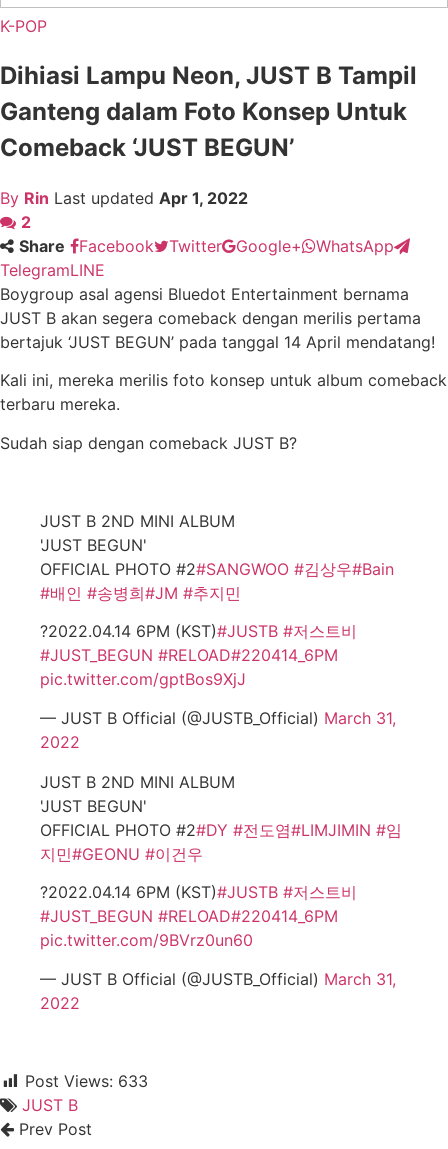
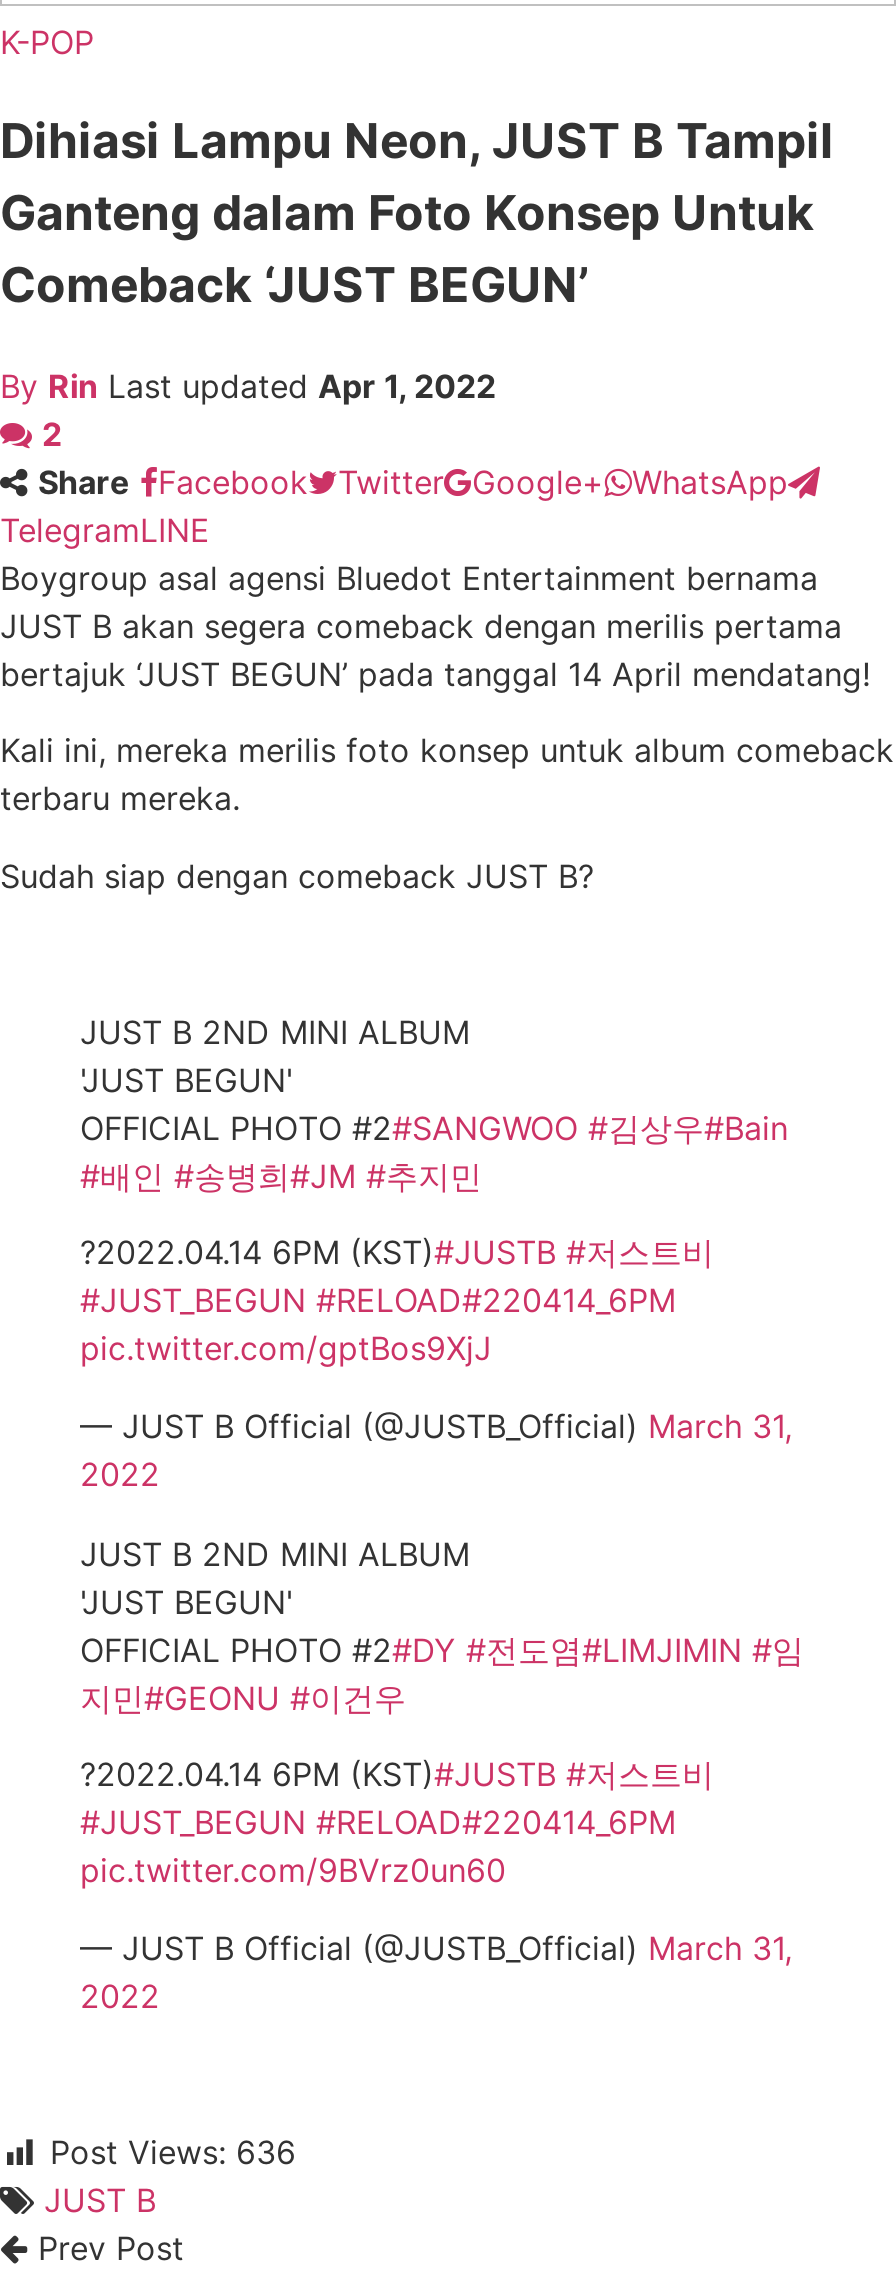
- Post Views: 633
+ Post Views: 636
